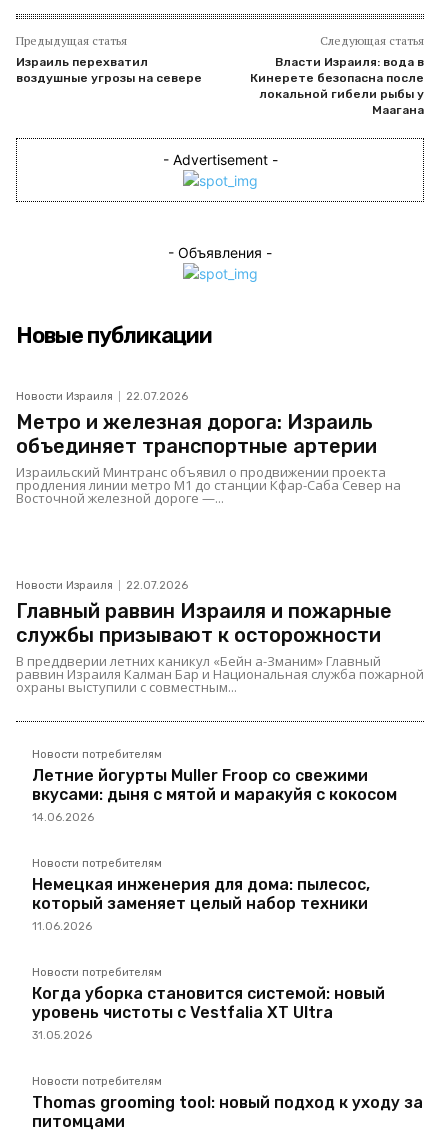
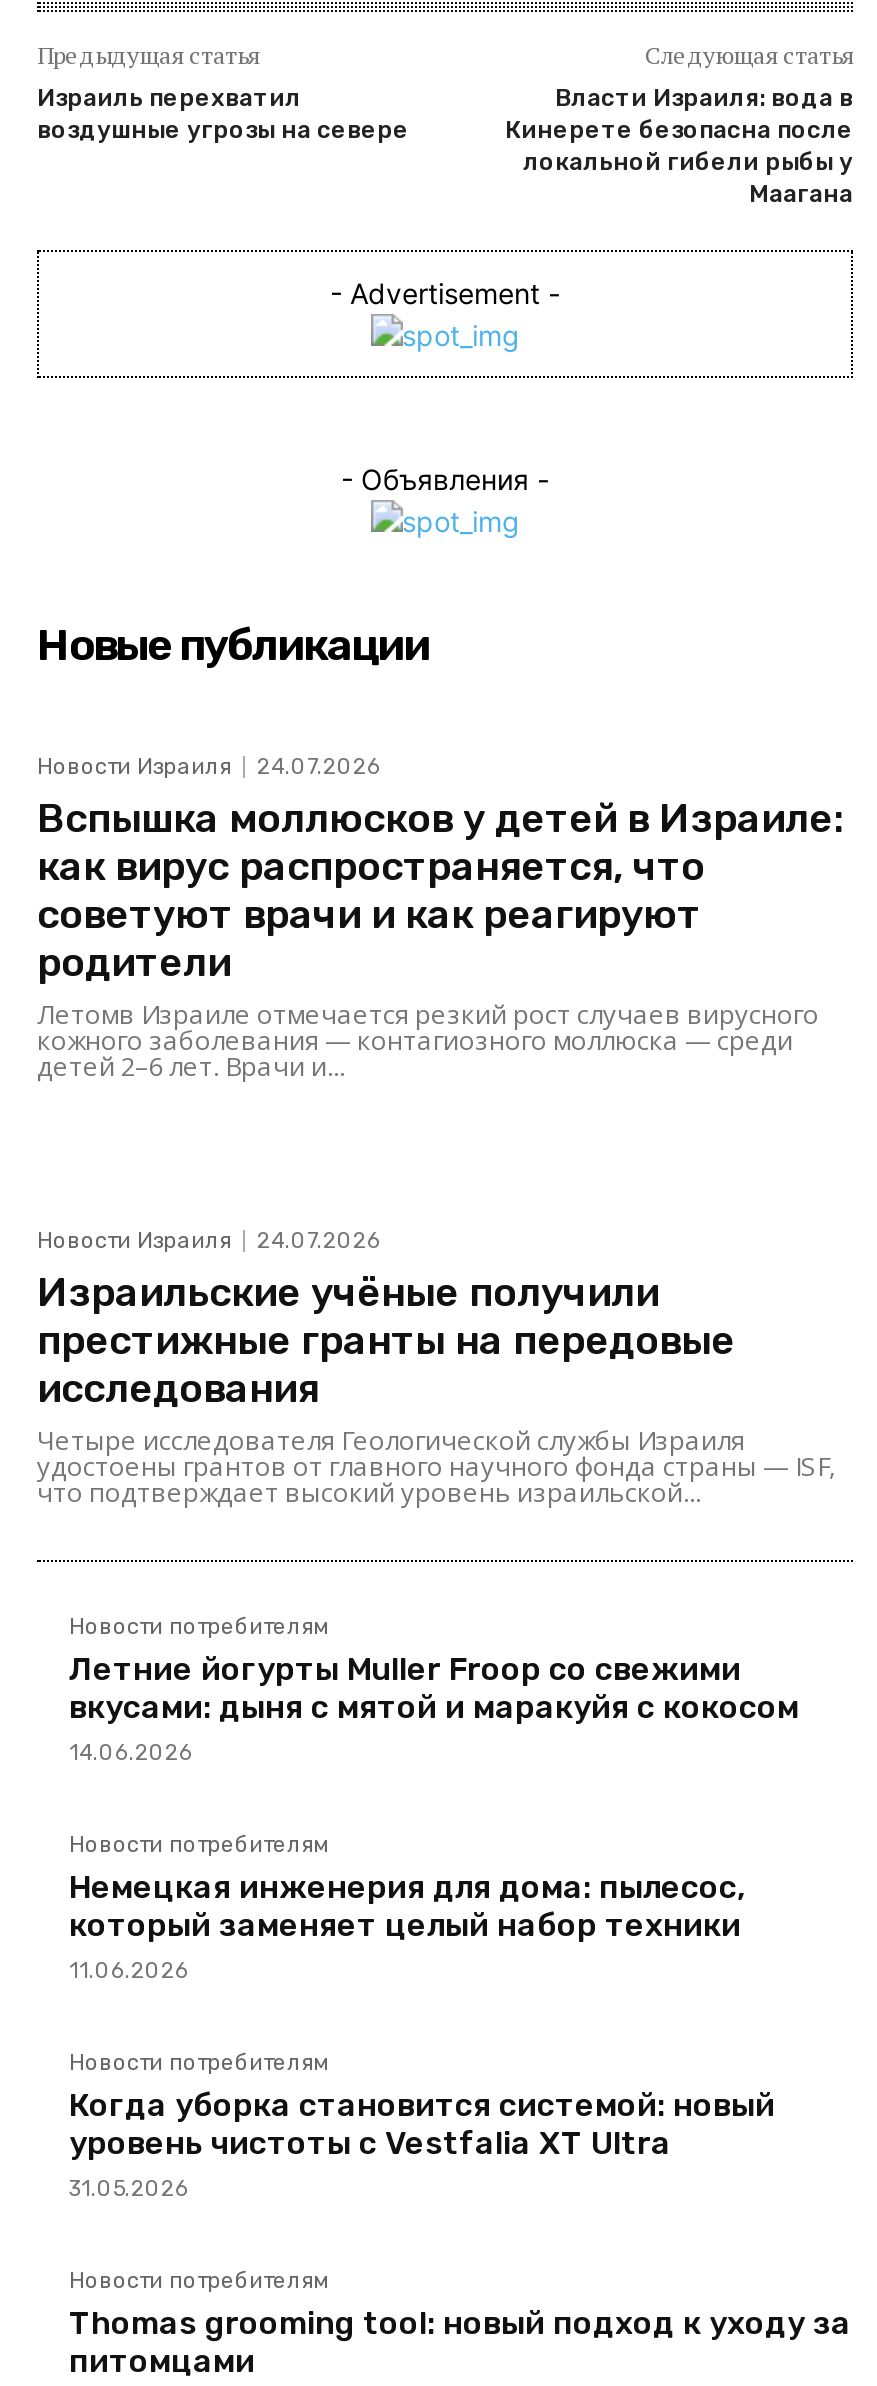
- 22.07.2026
- Метро и железная дорога: Израиль
- объединяет транспортные артерии
- Израильский Минтранс объявил о продвижении проекта
- продления линии метро M1 до станции Кфар-Саба Север на
- Восточной железной дороге —...
+ 24.07.2026
+ Вспышка моллюсков у детей в Израиле:
+ как вирус распространяется, что
+ советуют врачи и как реагируют
+ родители
+ Летомв Израиле отмечается резкий рост случаев вирусного
+ кожного заболевания — контагиозного моллюска — среди
+ детей 2–6 лет. Врачи и...

- 22.07.2026
- Главный раввин Израиля и пожарные
- службы призывают к осторожности
- В преддверии летних каникул «Бейн а-Зманим» Главный
- раввин Израиля Калман Бар и Национальная служба пожарной
- охраны выступили с совместным...
+ 24.07.2026
+ Израильские учёные получили
+ престижные гранты на передовые
+ исследования
+ Четыре исследователя Геологической службы Израиля
+ удостоены грантов от главного научного фонда страны — ISF,
+ что подтверждает высокий уровень израильской...
